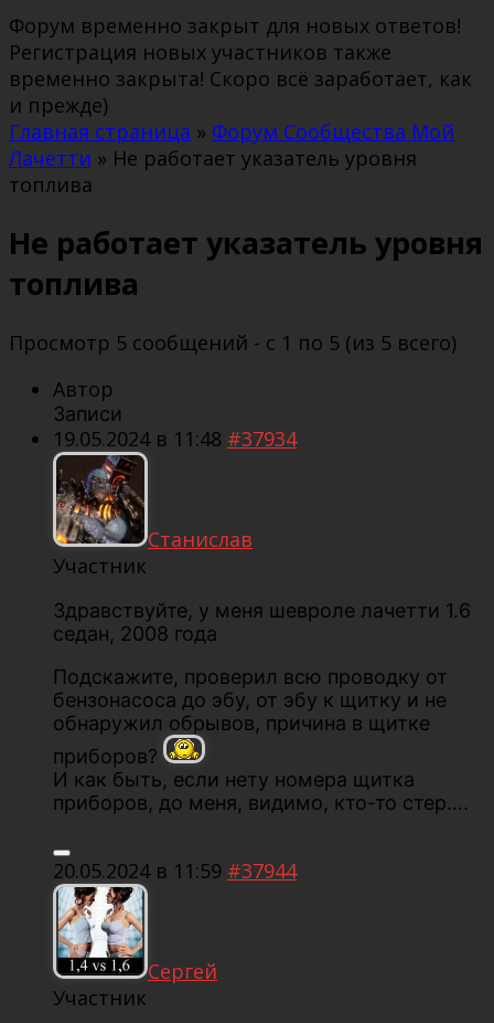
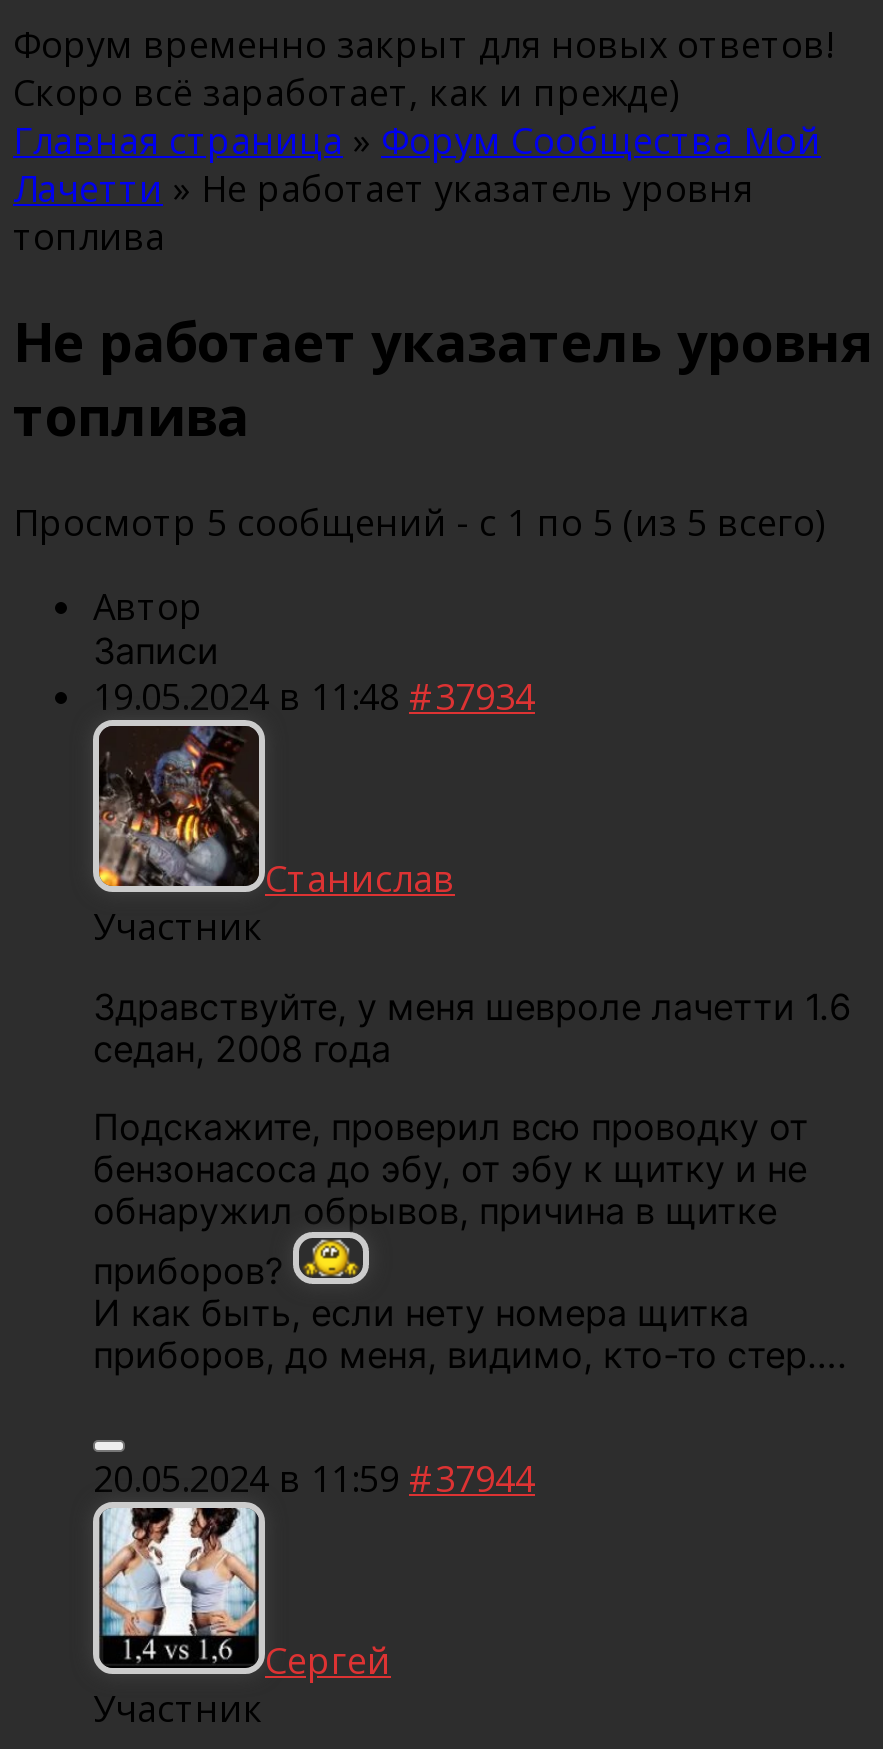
- Регистрация новых участников также
- временно закрыта! Скоро всё заработает, как
- и прежде)
+ Скоро всё заработает, как и прежде)
